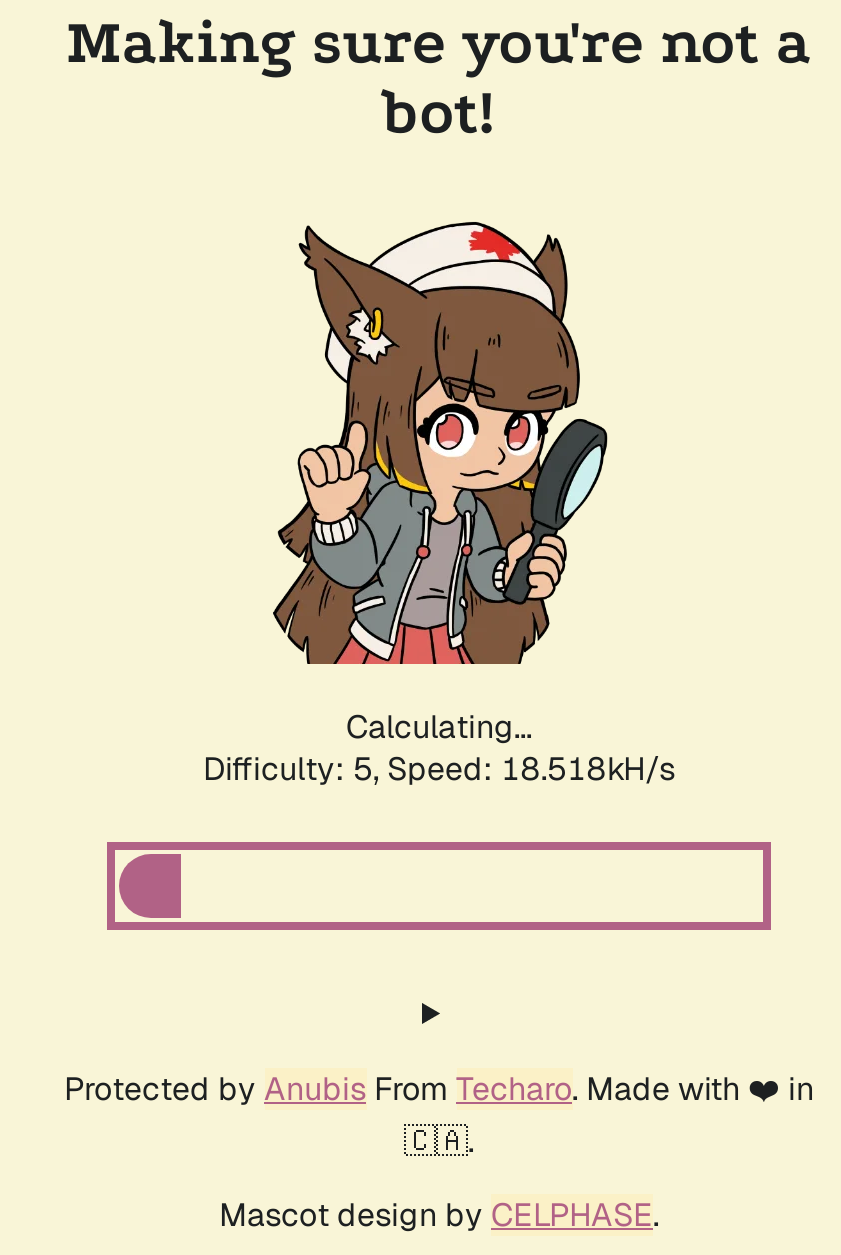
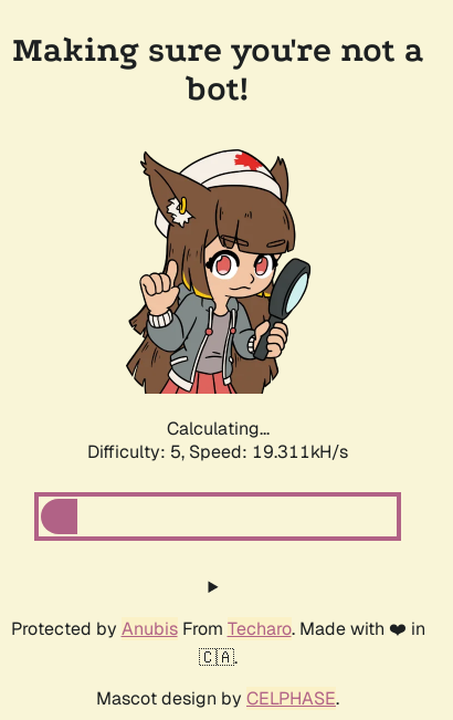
- Difficulty: 5, Speed: 18.518kH/s
+ Difficulty: 5, Speed: 19.311kH/s
